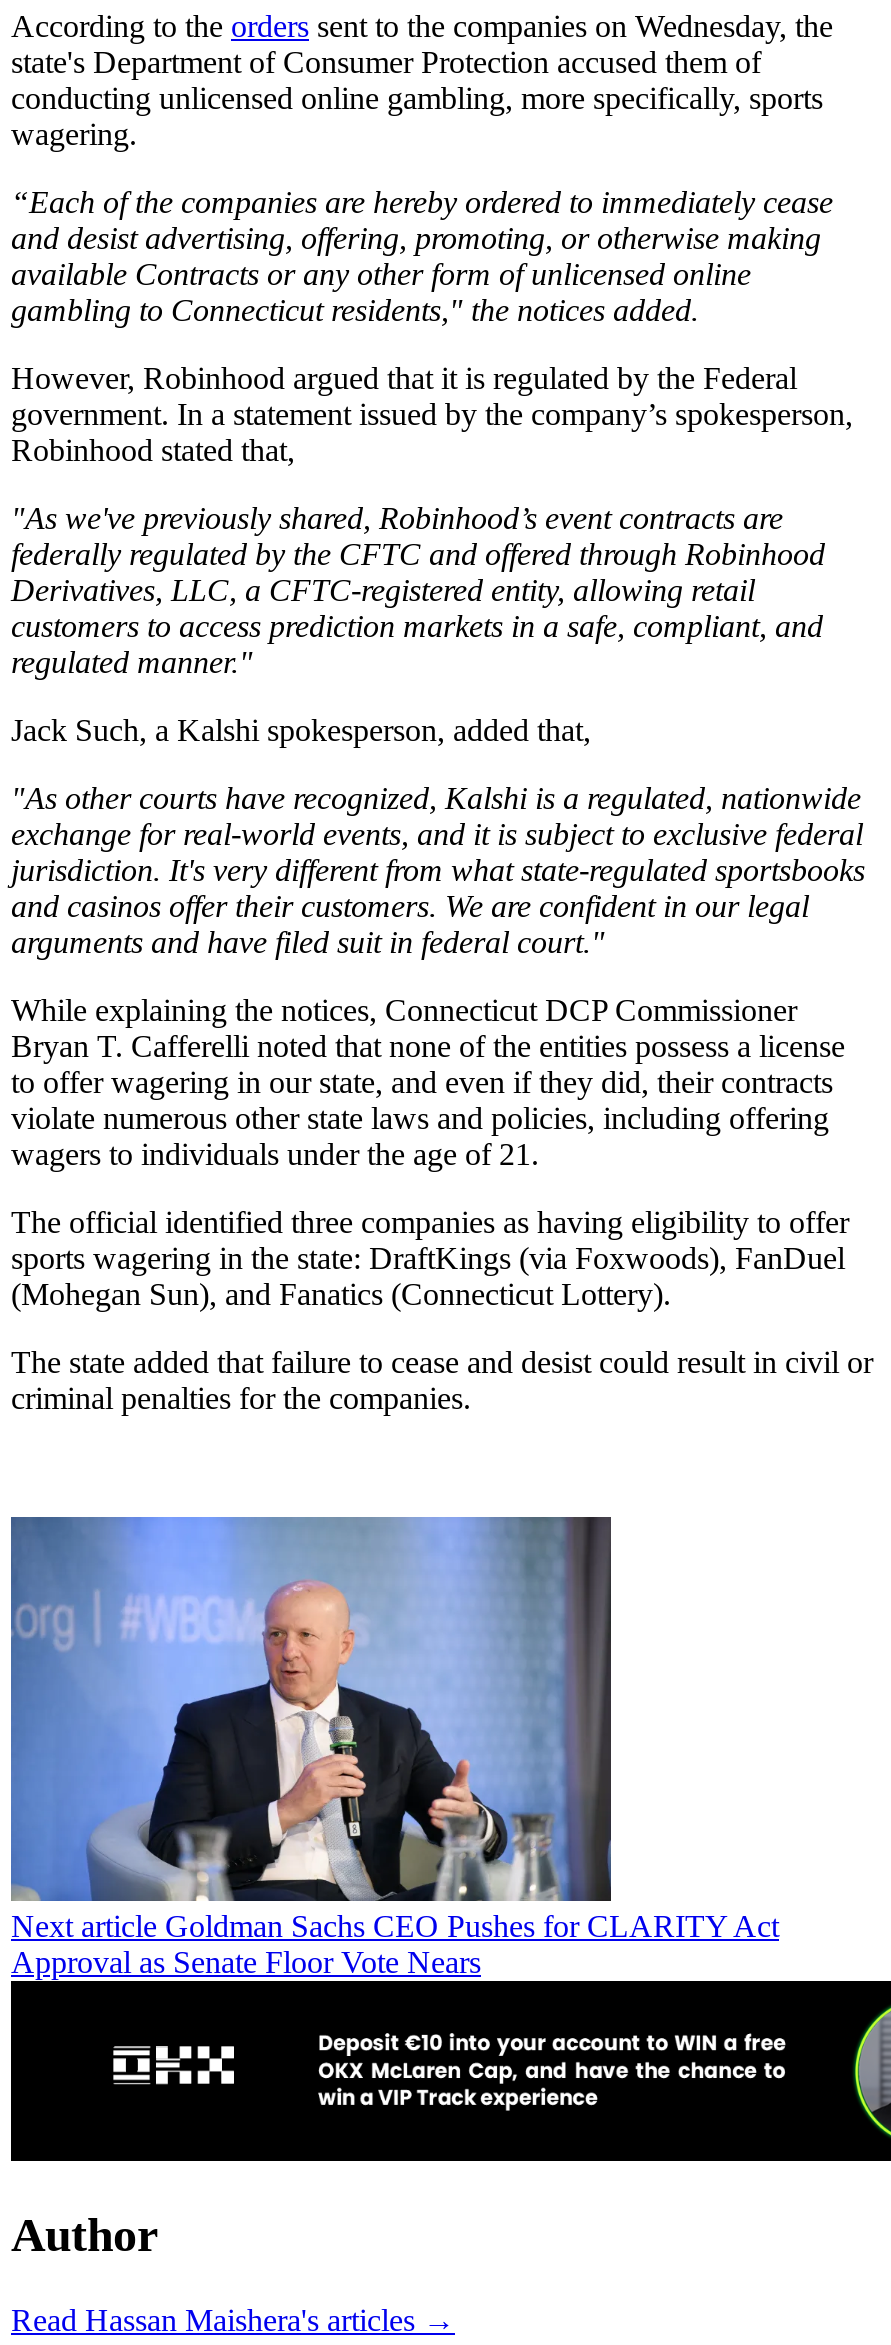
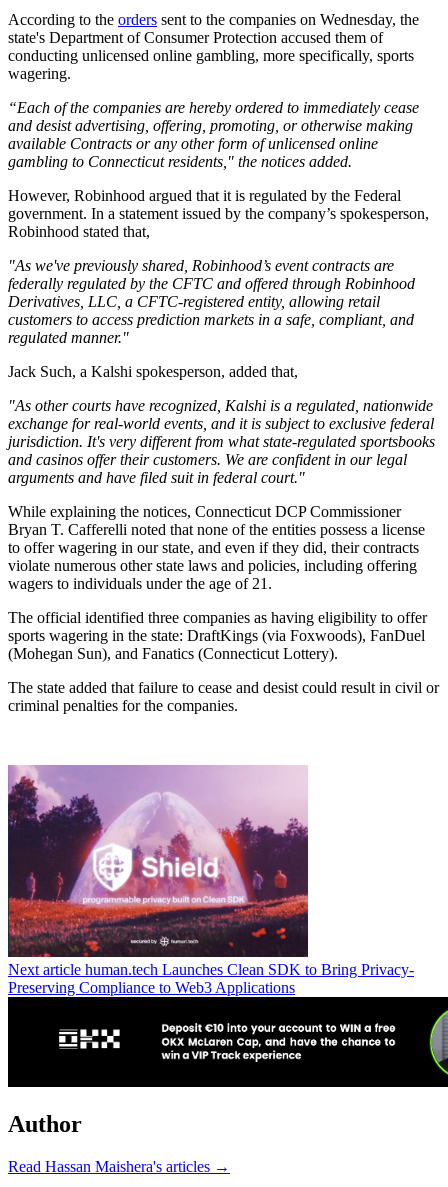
- [image]
- Next article Goldman Sachs CEO Pushes for CLARITY Act
- Approval as Senate Floor Vote Nears
+ [image]
+ Next article human.tech Launches Clean SDK to Bring Privacy-
+ Preserving Compliance to Web3 Applications
